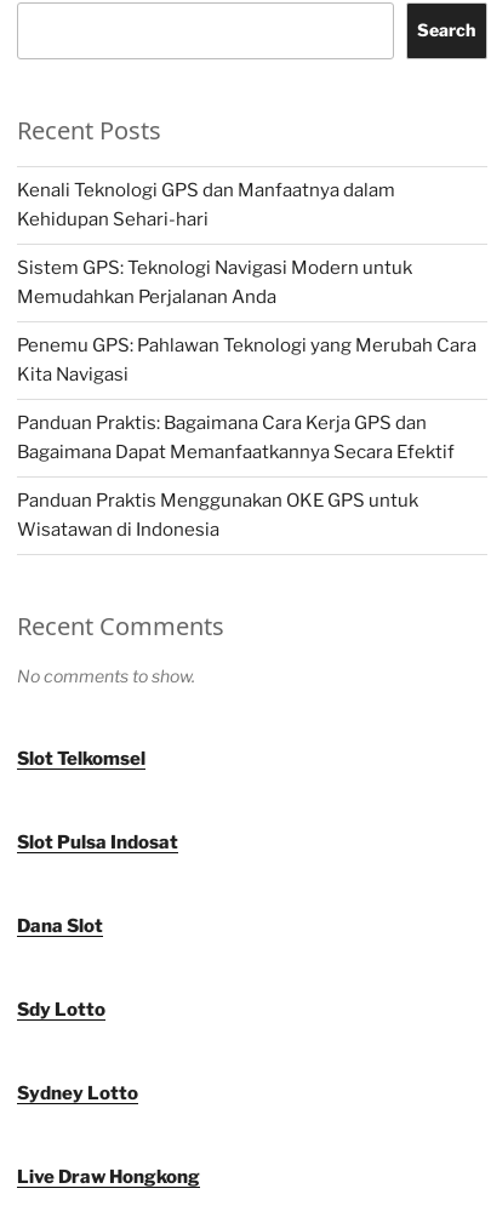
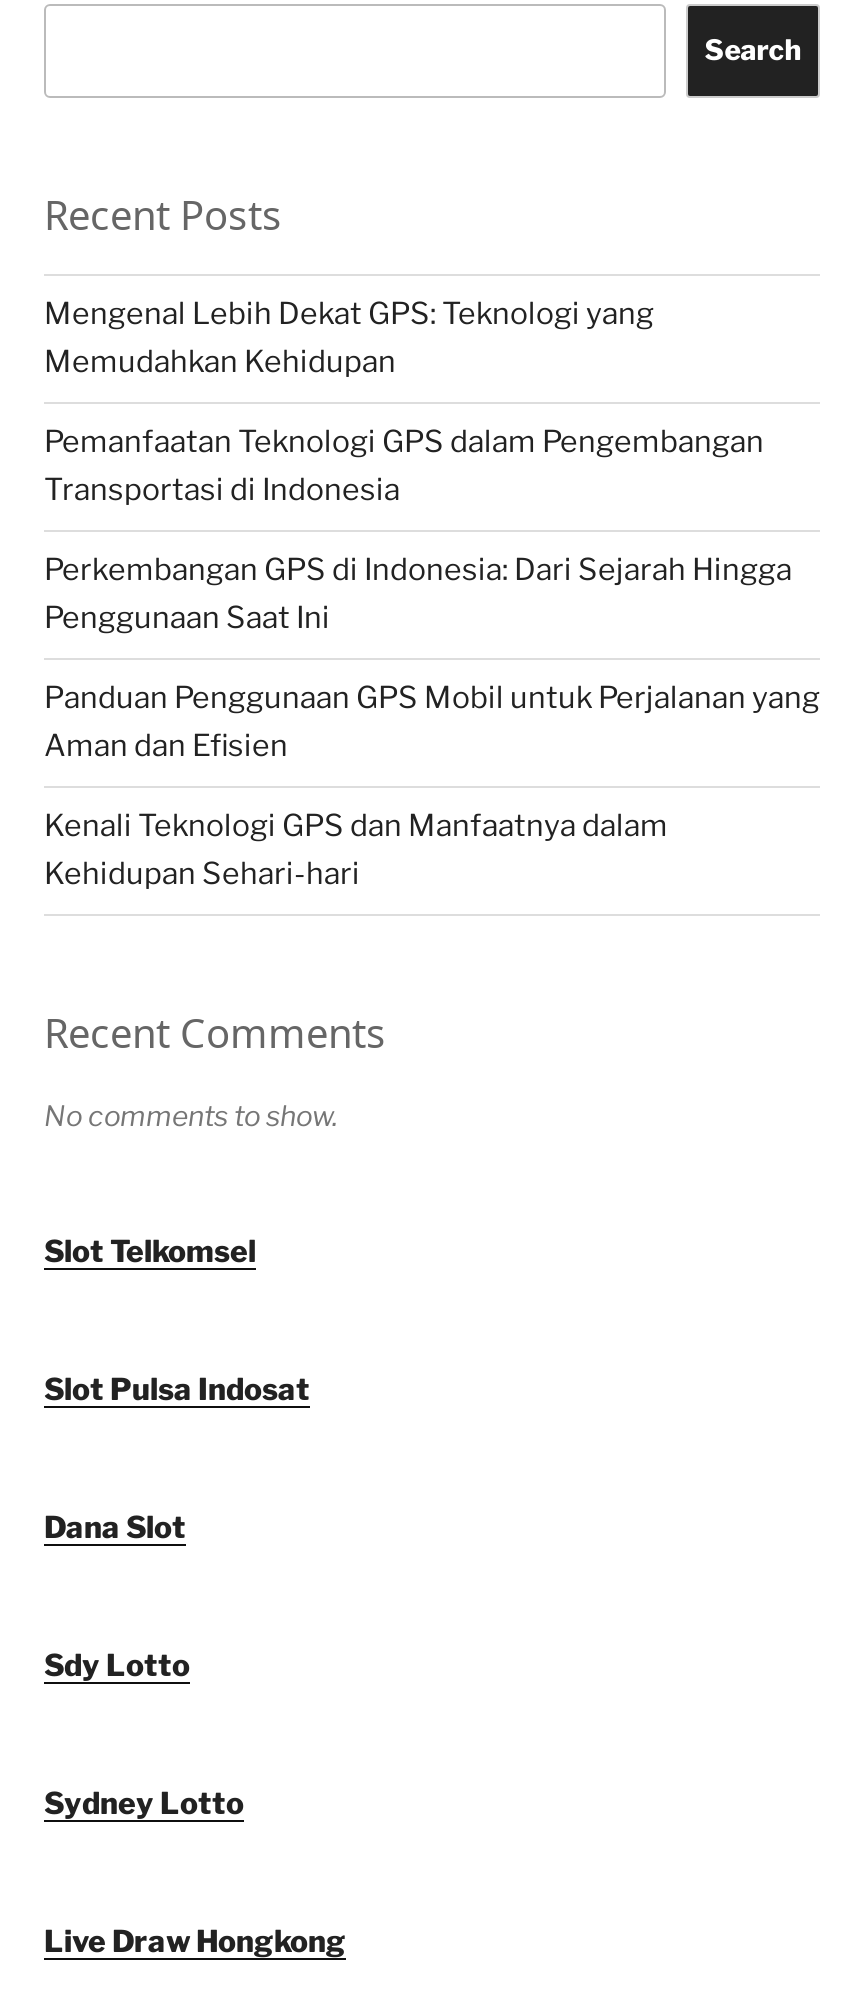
+ Mengenal Lebih Dekat GPS: Teknologi yang
+ Memudahkan Kehidupan
+ Pemanfaatan Teknologi GPS dalam Pengembangan
+ Transportasi di Indonesia
+ Perkembangan GPS di Indonesia: Dari Sejarah Hingga
+ Penggunaan Saat Ini
+ Panduan Penggunaan GPS Mobil untuk Perjalanan yang
+ Aman dan Efisien

moved down: Kenali Teknologi GPS dan Manfaatnya dalam | Kehidupan Sehari-hari

- Sistem GPS: Teknologi Navigasi Modern untuk
- Memudahkan Perjalanan Anda
- Penemu GPS: Pahlawan Teknologi yang Merubah Cara
- Kita Navigasi
- Panduan Praktis: Bagaimana Cara Kerja GPS dan
- Bagaimana Dapat Memanfaatkannya Secara Efektif
- Panduan Praktis Menggunakan OKE GPS untuk
- Wisatawan di Indonesia
